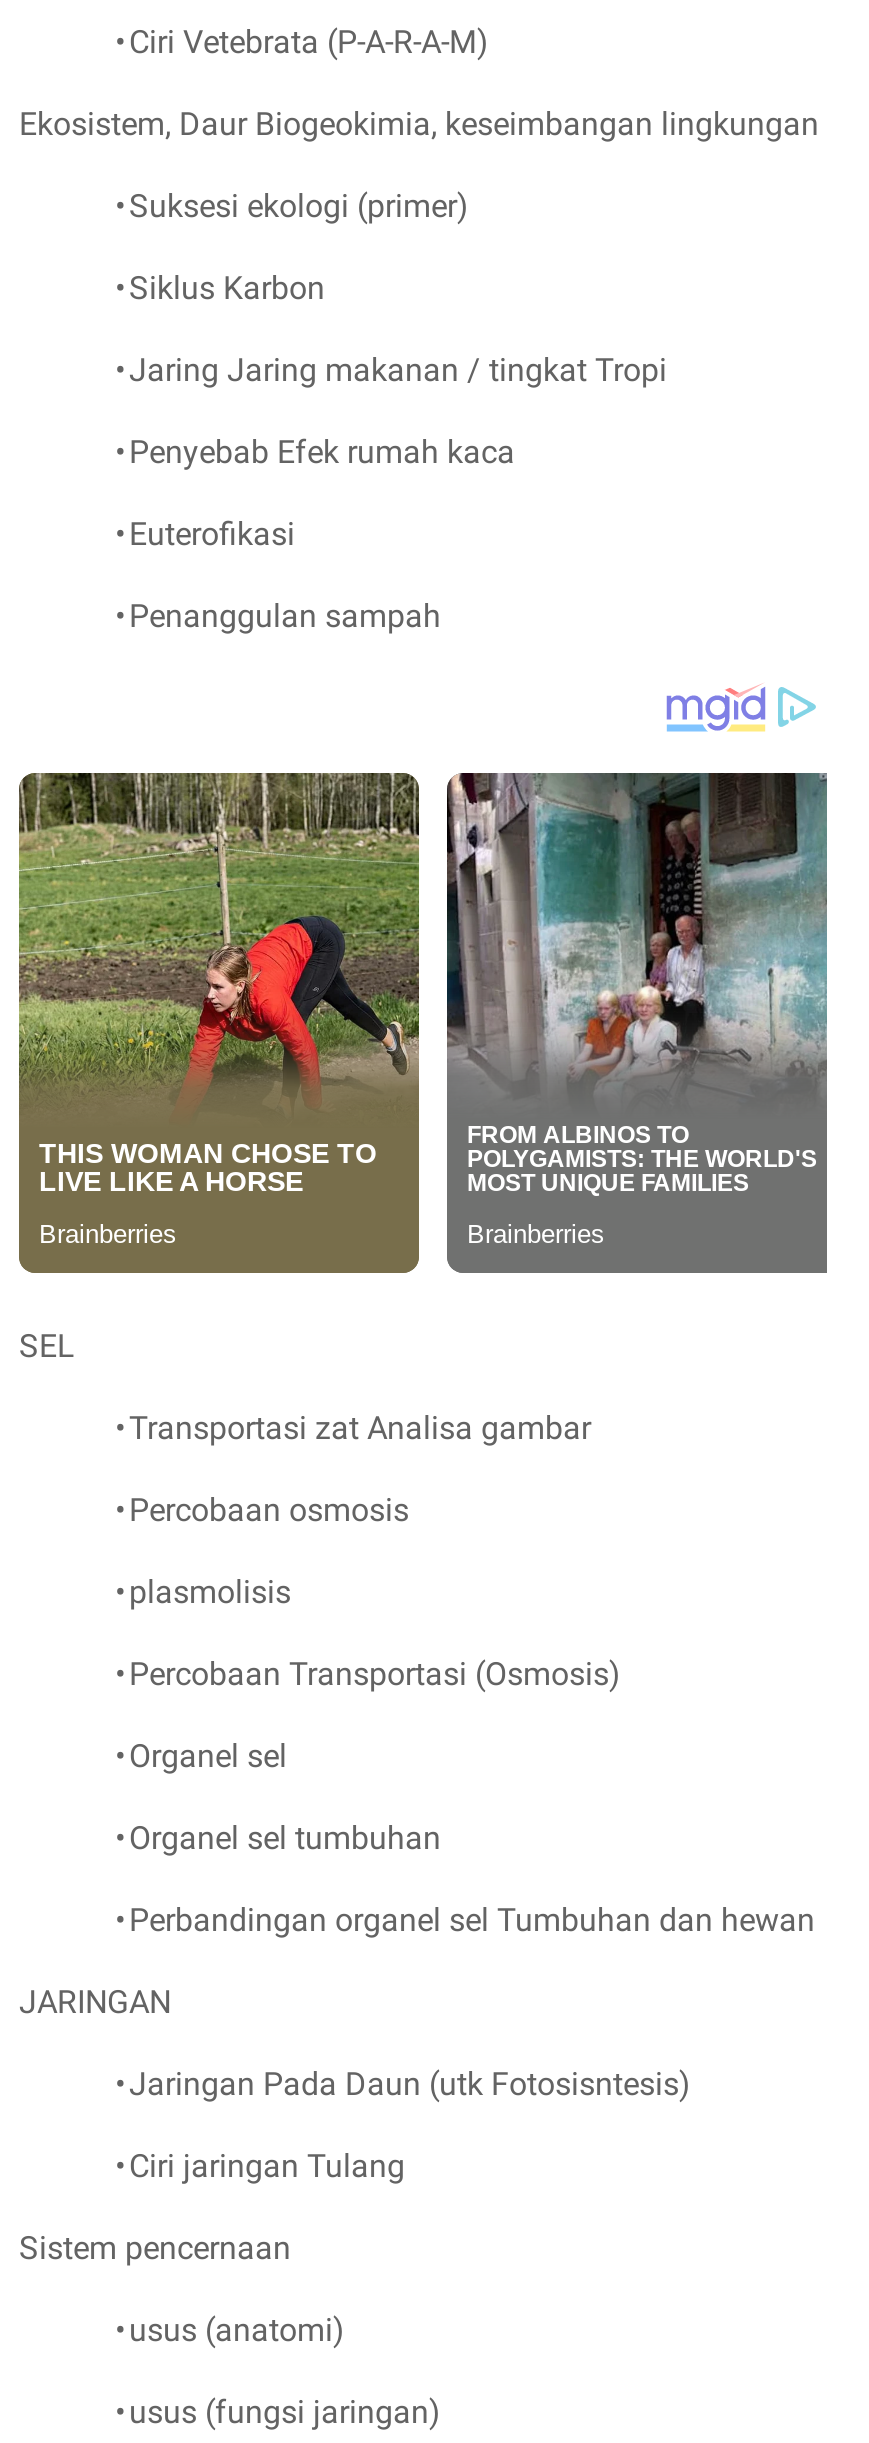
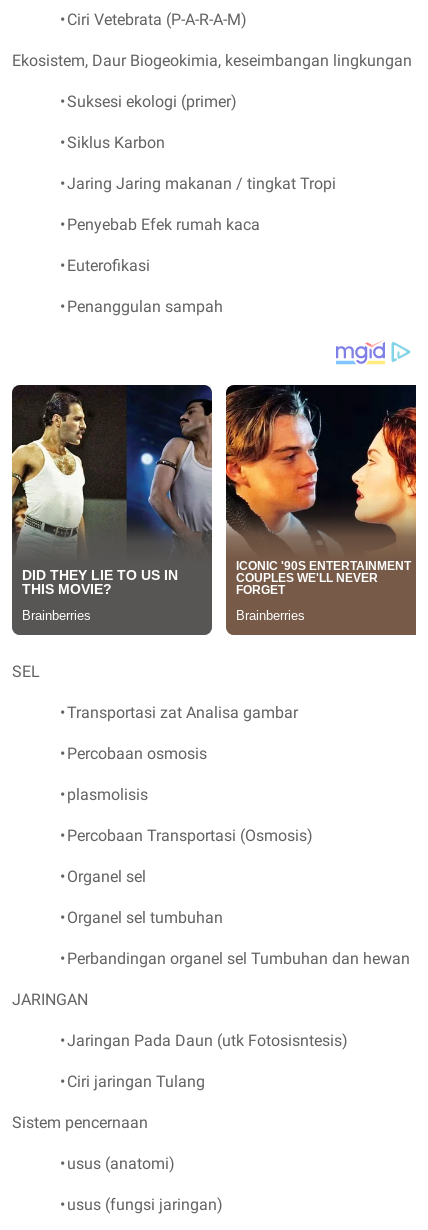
- [image]
+ [image]

- [image]
+ [image]
